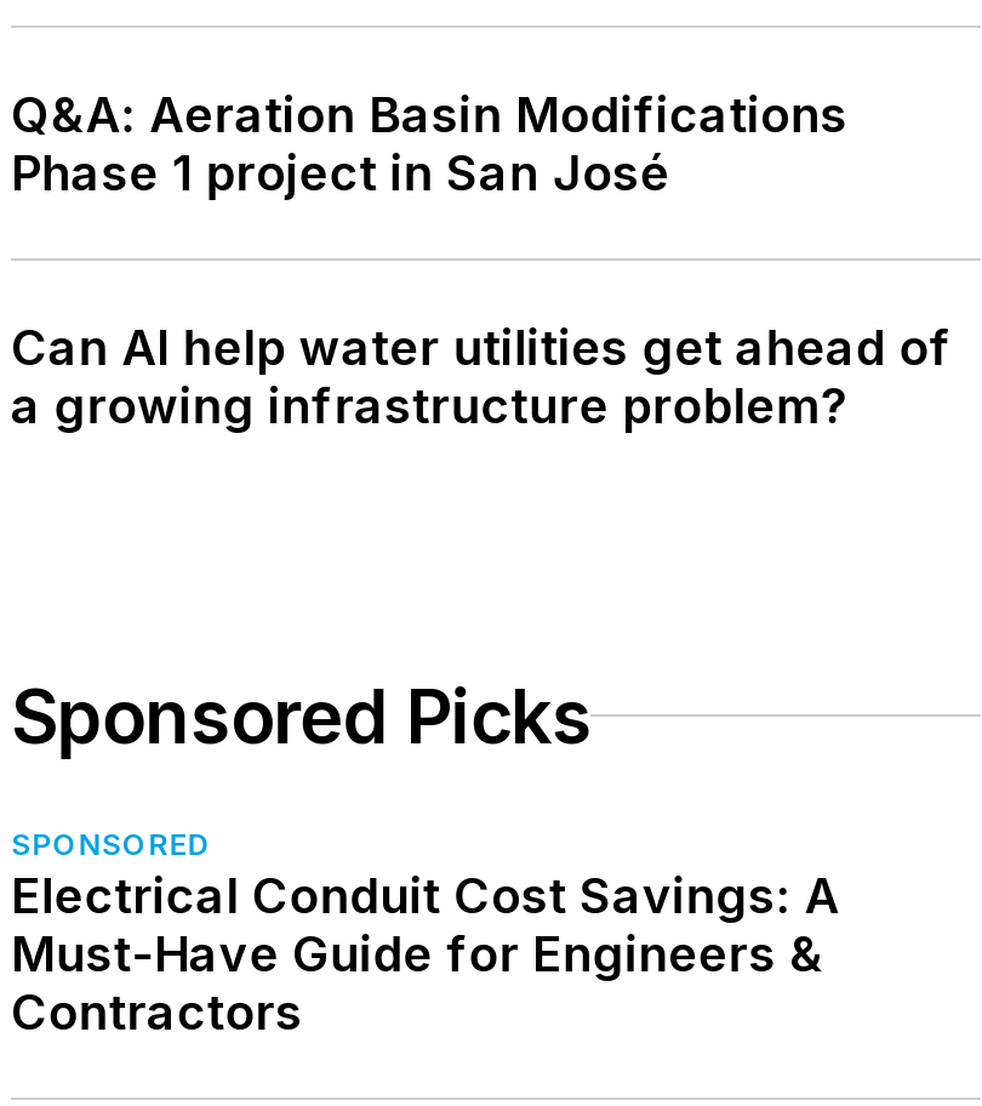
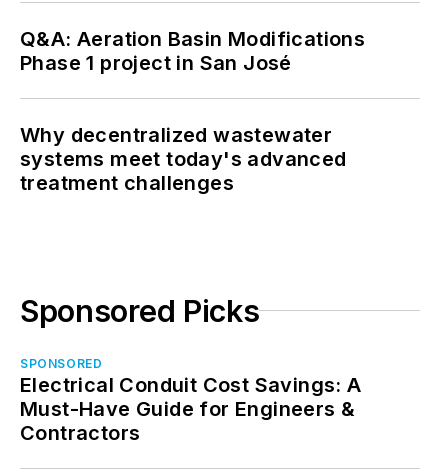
- Can AI help water utilities get ahead of
- a growing infrastructure problem?
+ Why decentralized wastewater
+ systems meet today's advanced
+ treatment challenges
